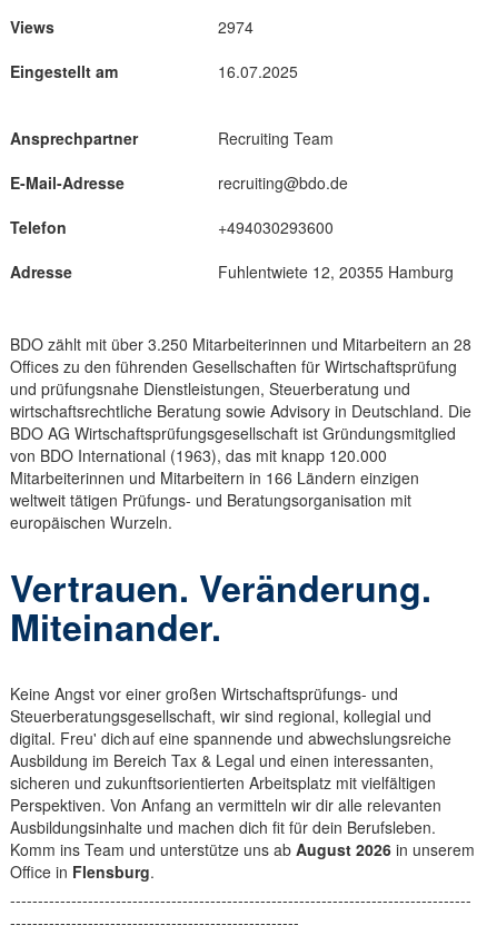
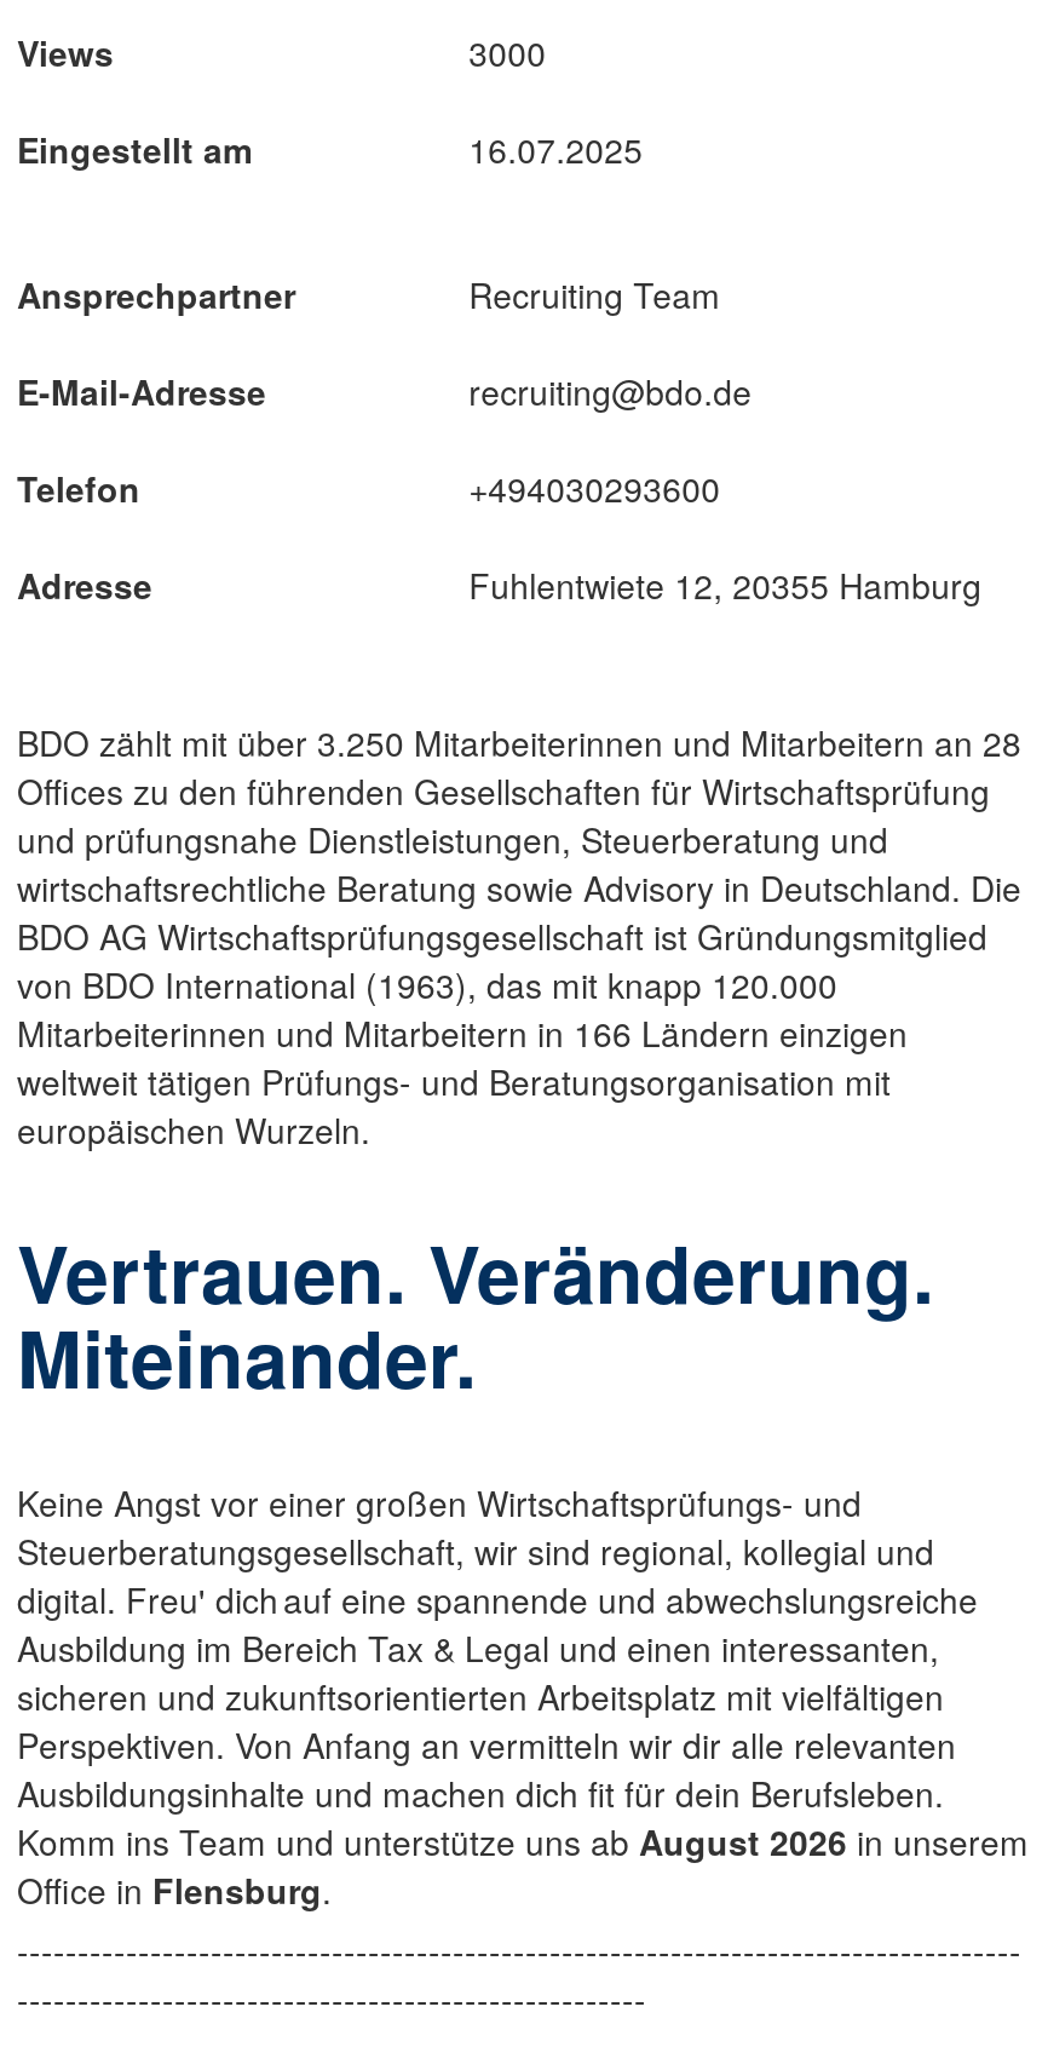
- 2974
+ 3000
